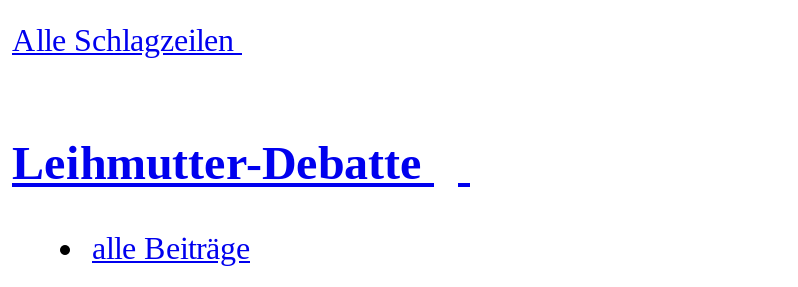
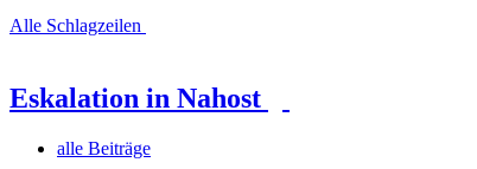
- Leihmutter-Debatte
+ Eskalation in Nahost
